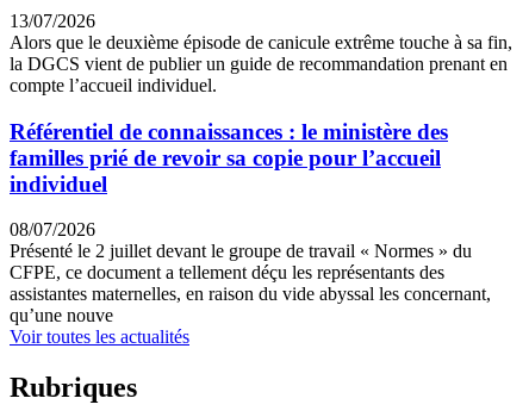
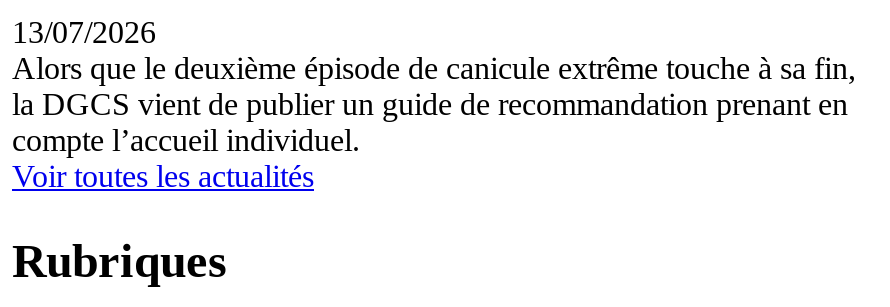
- Référentiel de connaissances : le ministère des
- familles prié de revoir sa copie pour l’accueil
- individuel
- 08/07/2026
- Présenté le 2 juillet devant le groupe de travail « Normes » du
- CFPE, ce document a tellement déçu les représentants des
- assistantes maternelles, en raison du vide abyssal les concernant,
- qu’une nouve
